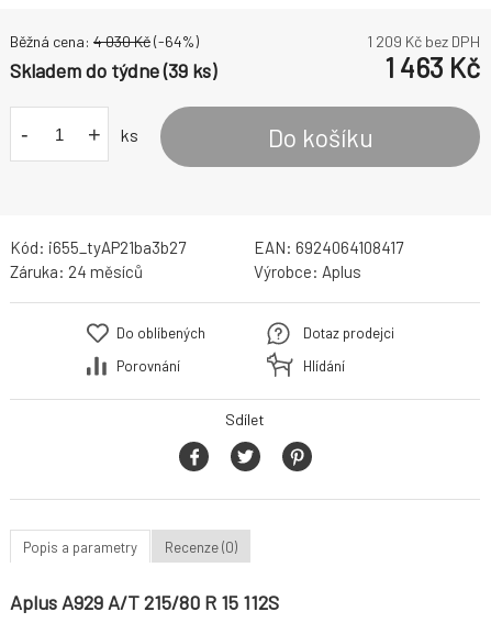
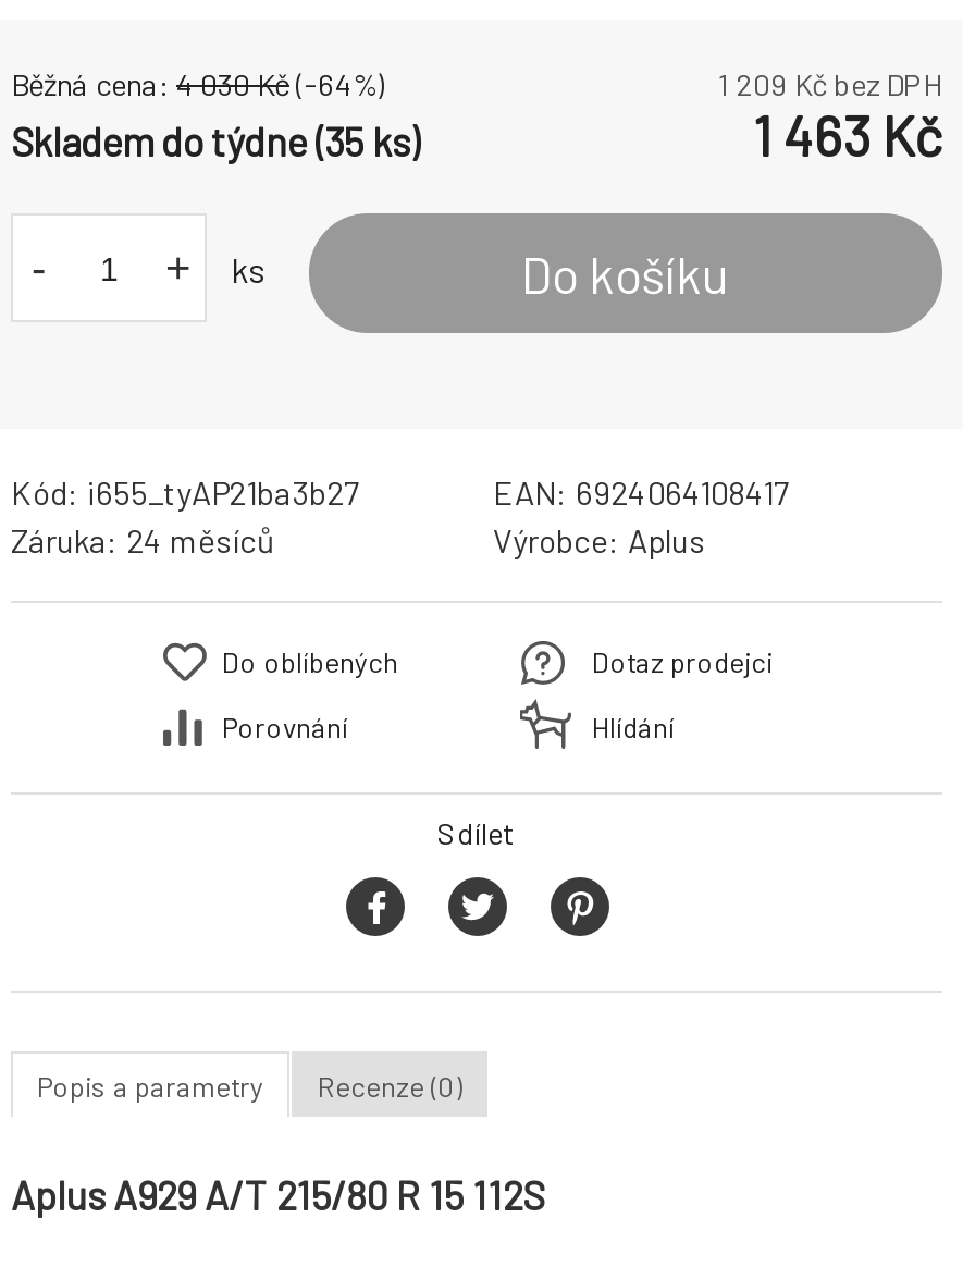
- Skladem do týdne (39 ks)
+ Skladem do týdne (35 ks)
